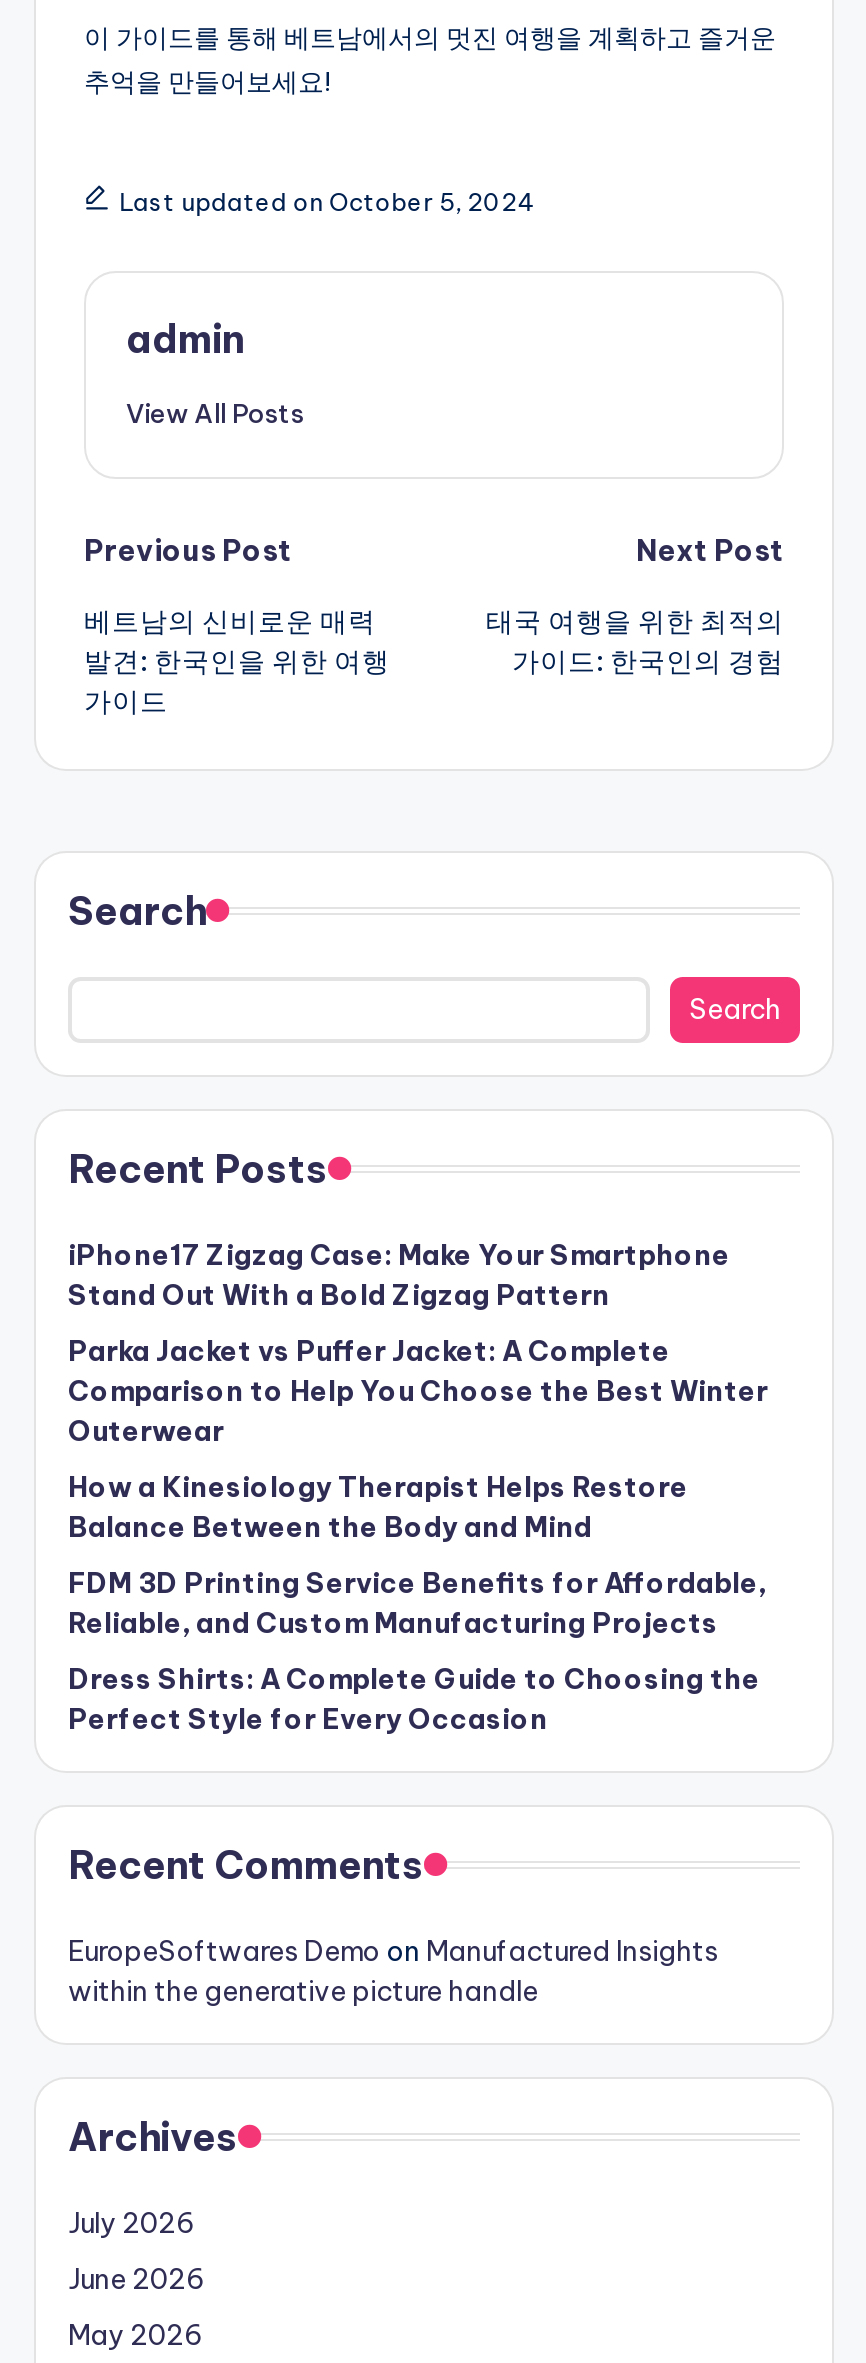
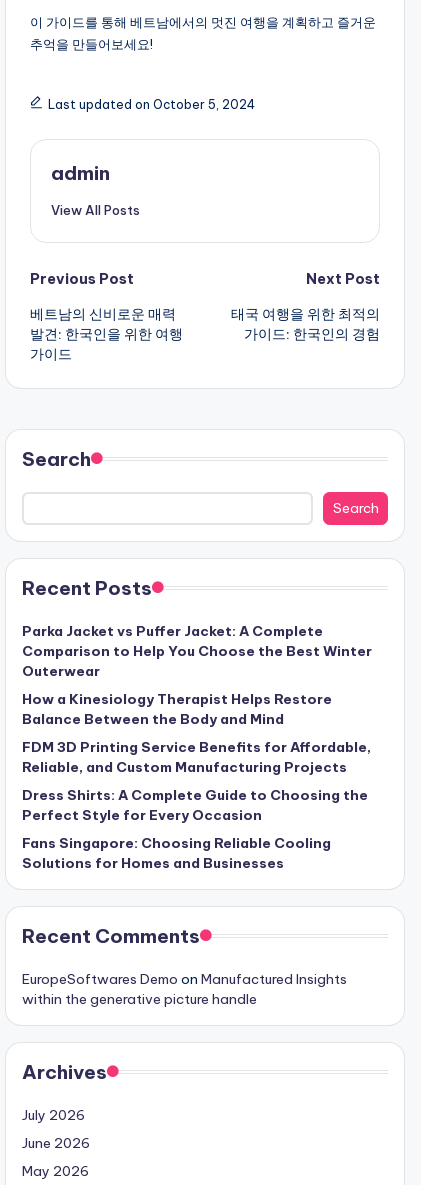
- iPhone17 Zigzag Case: Make Your Smartphone
- Stand Out With a Bold Zigzag Pattern

moved up: Parka Jacket vs Puffer Jacket: A Complete | Comparison to Help You Choose the Best Winter | Outerwear | ... | Dress Shirts: A Complete Guide to Choosing the | Perfect Style for Every Occasion

+ Fans Singapore: Choosing Reliable Cooling
+ Solutions for Homes and Businesses
